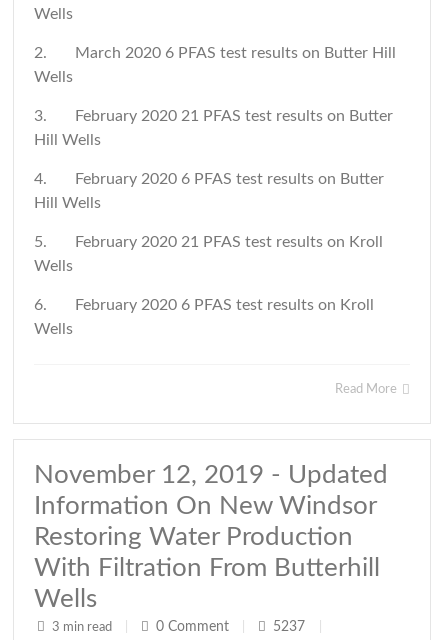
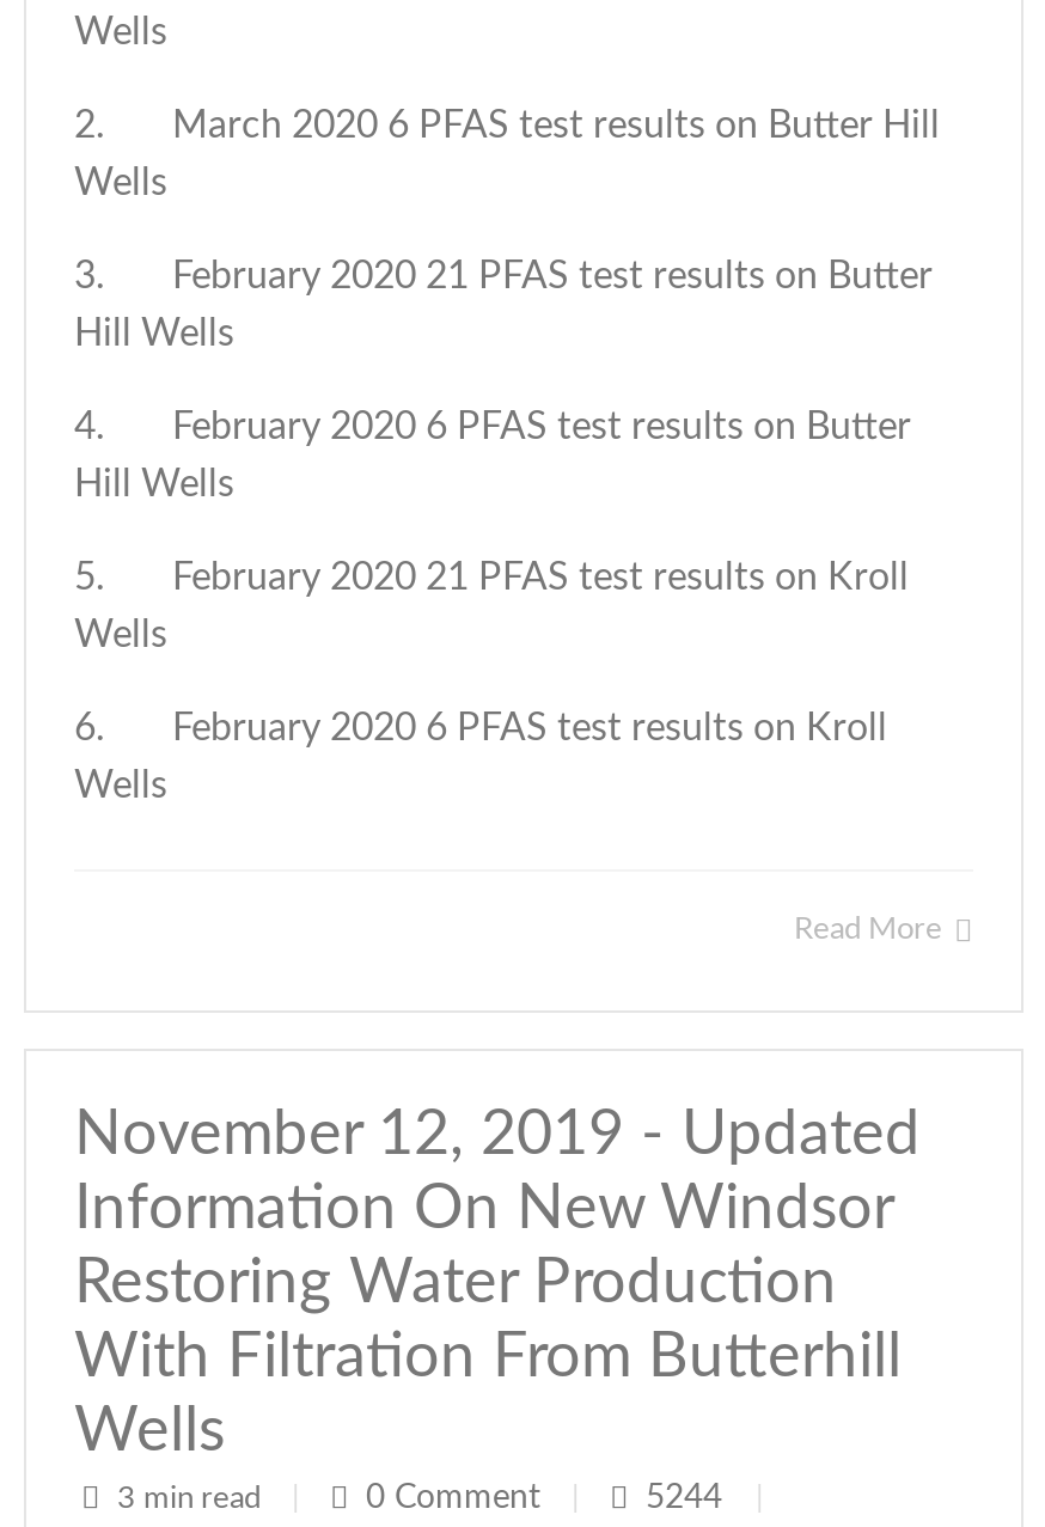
- 5237
+ 5244
